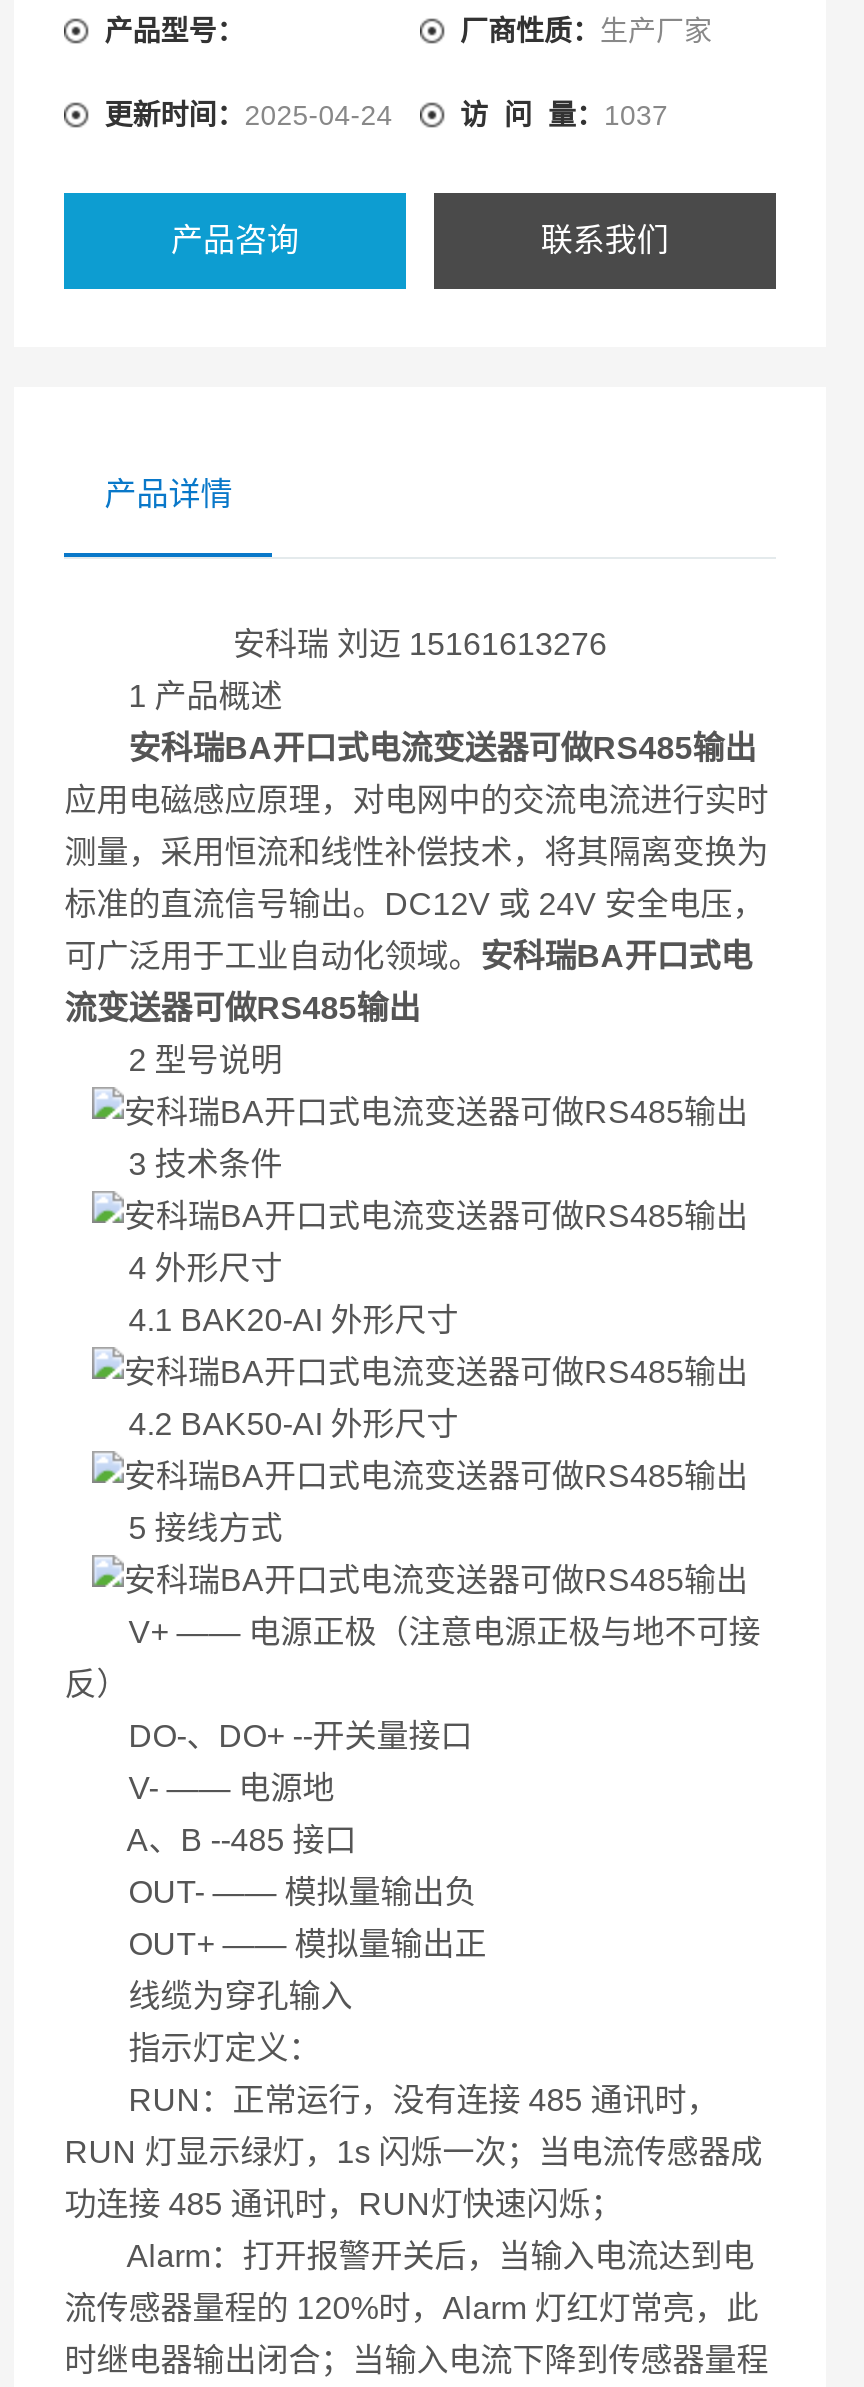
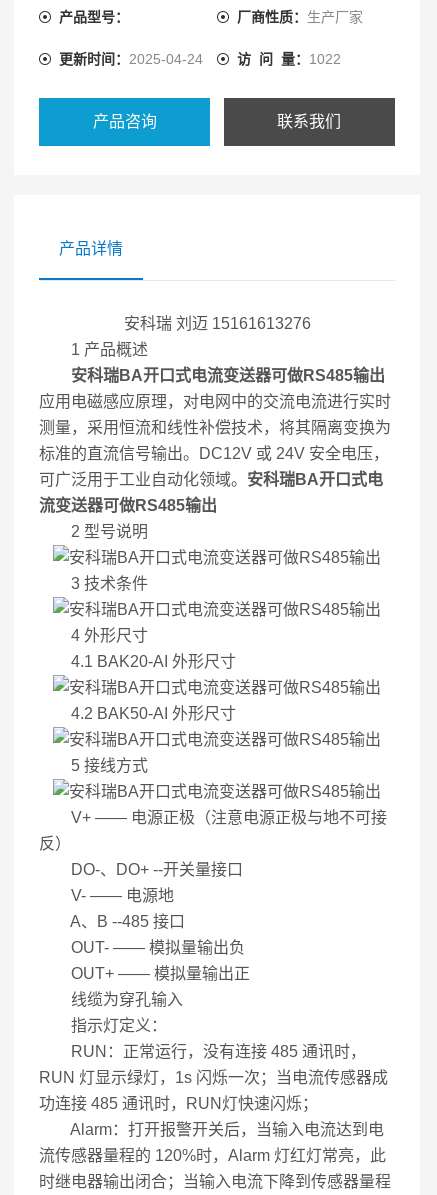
- 访 问 量：1037
+ 访 问 量：1022
